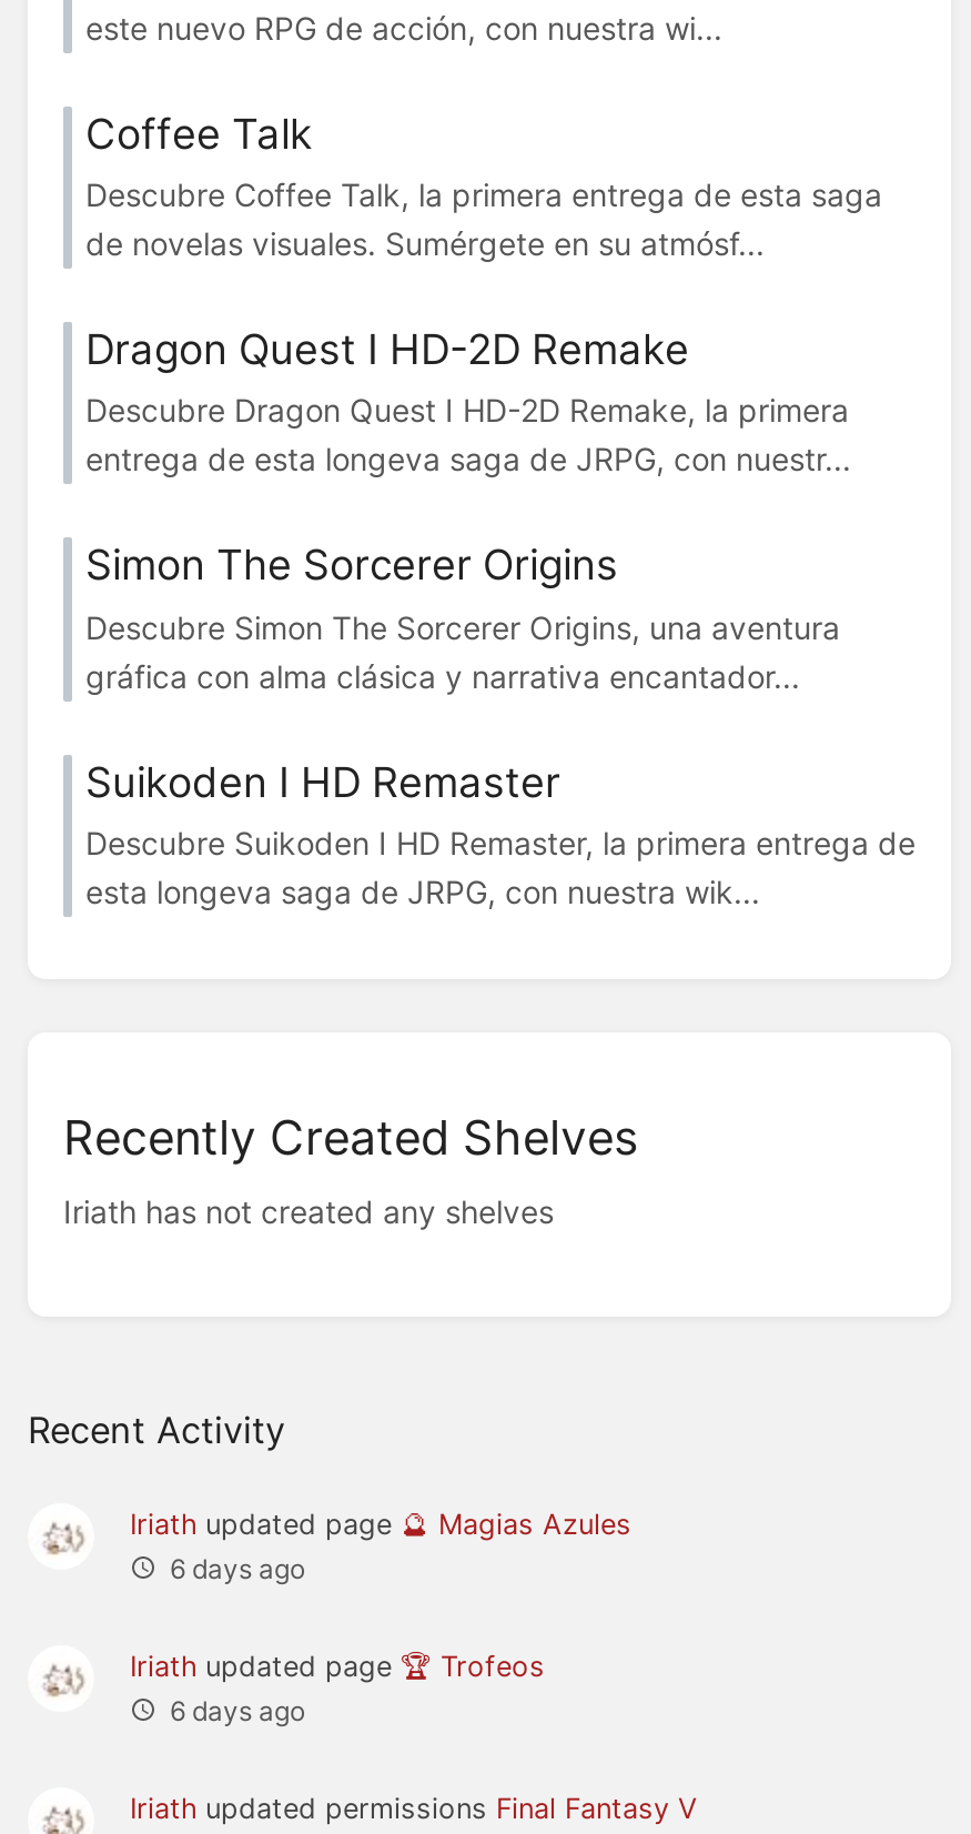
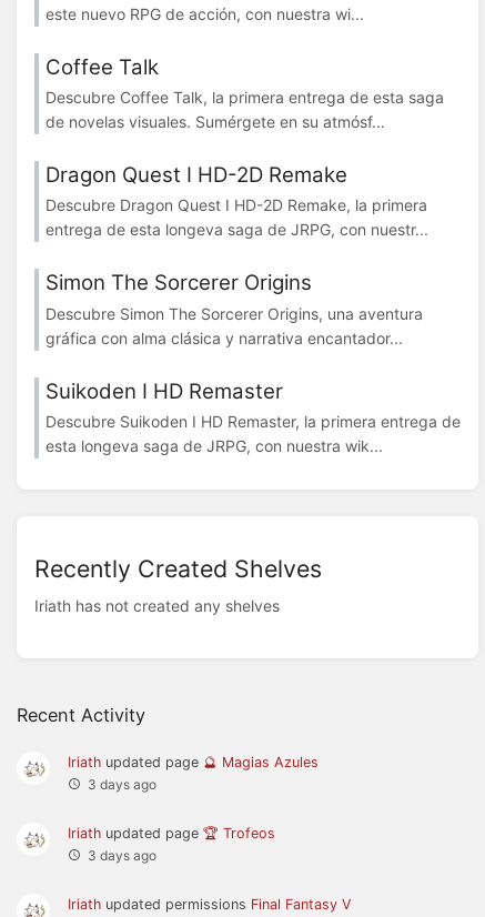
- 6 days ago
+ 3 days ago

- 6 days ago
+ 3 days ago
